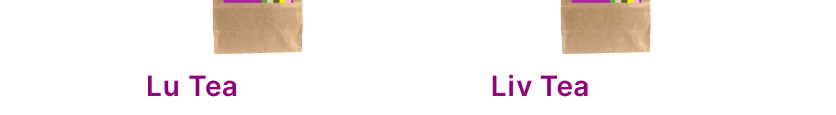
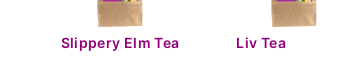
- Lu Tea
+ Slippery Elm Tea
